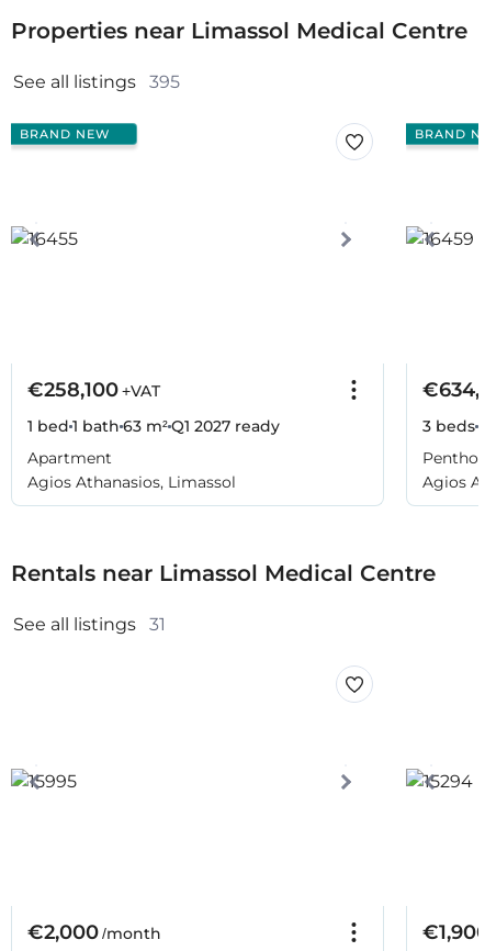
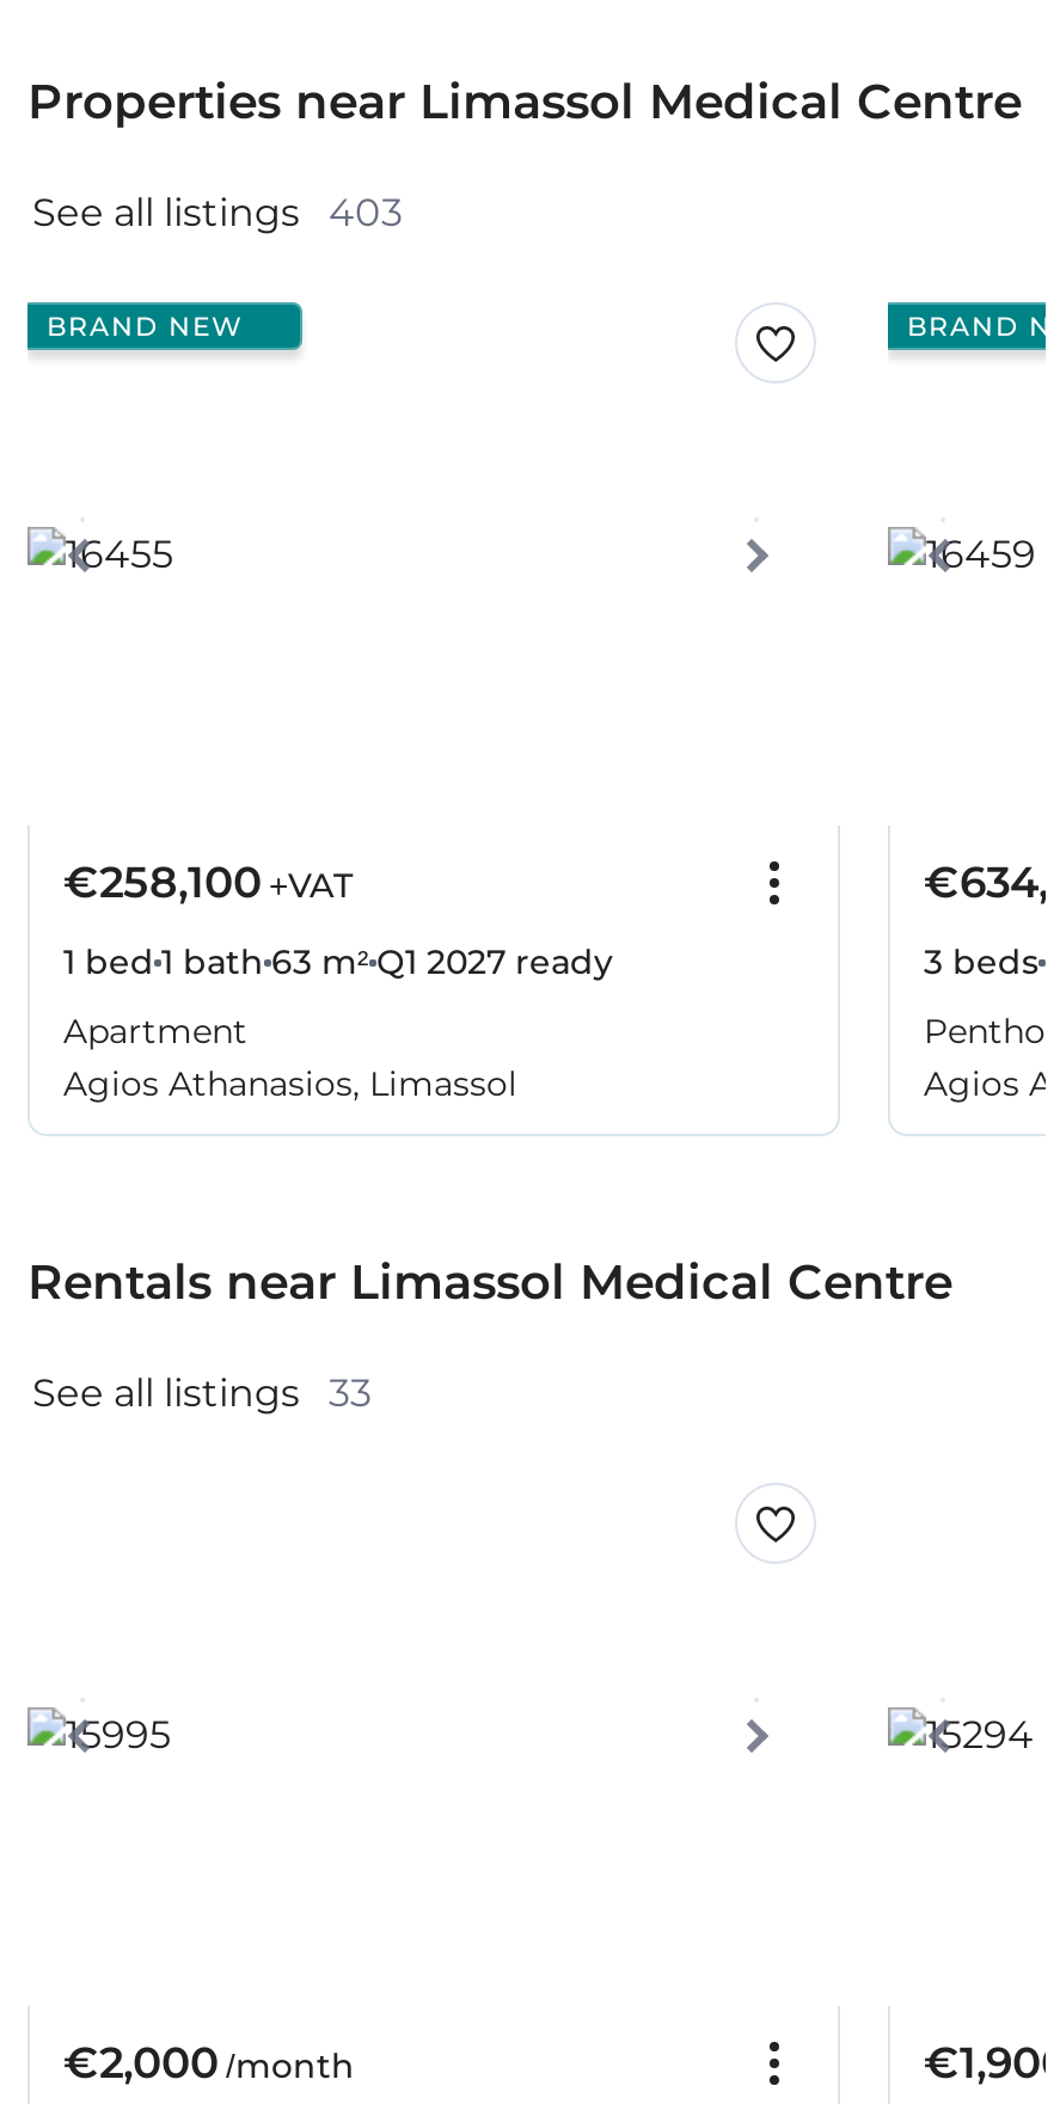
- See all listings 395
+ See all listings 403

- See all listings 31
+ See all listings 33
